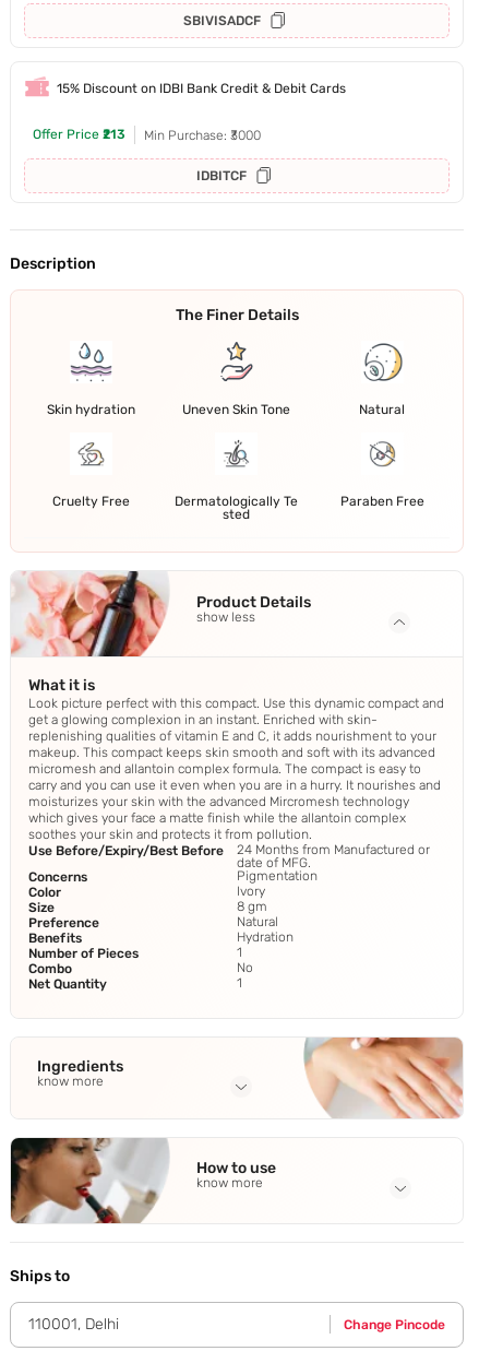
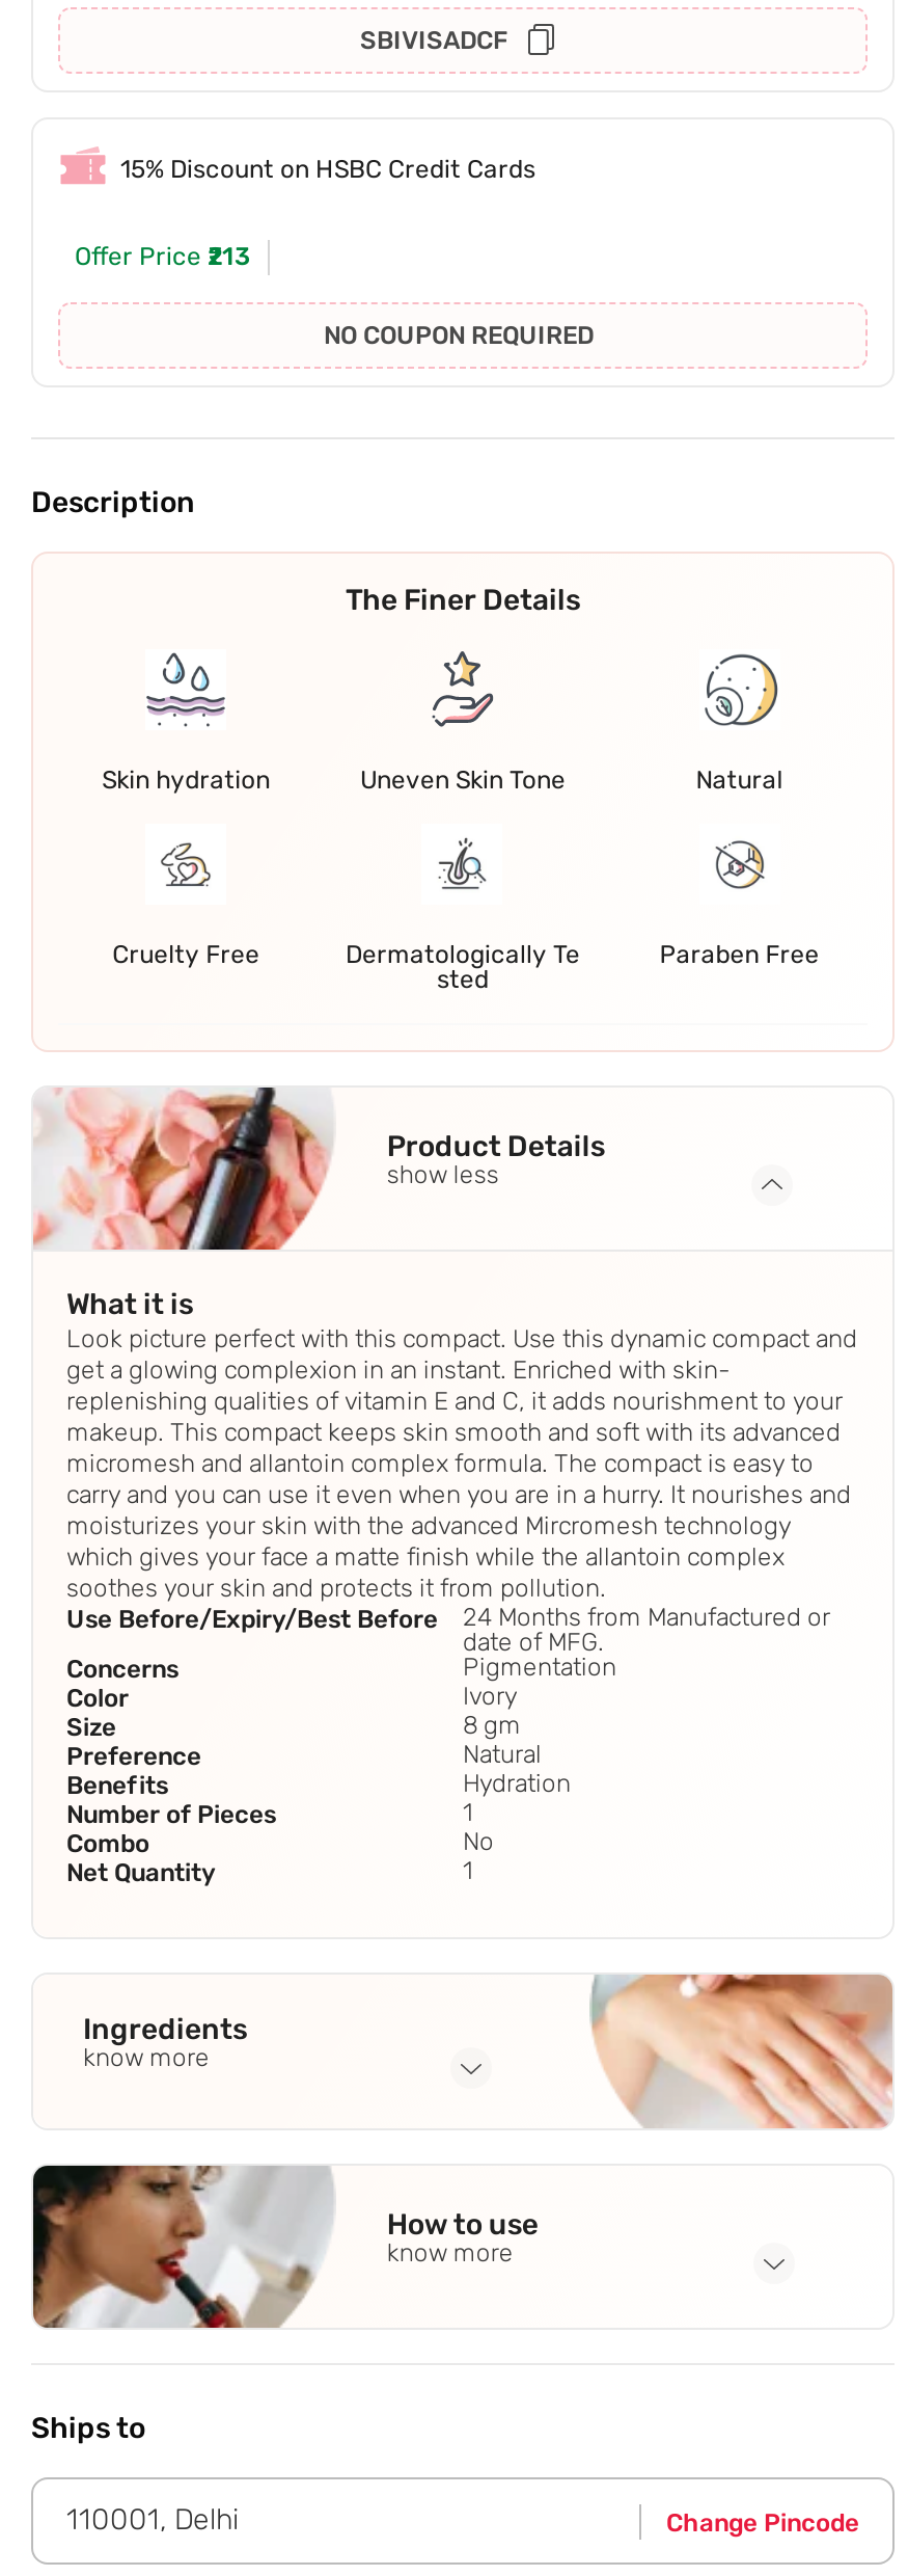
- 15% Discount on IDBI Bank Credit & Debit Cards
+ 15% Discount on HSBC Credit Cards

- Min Purchase: ₹3000
- IDBITCF
+ NO COUPON REQUIRED
